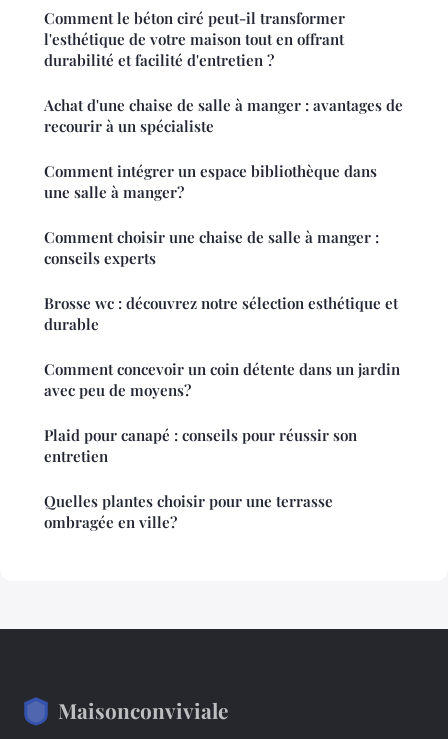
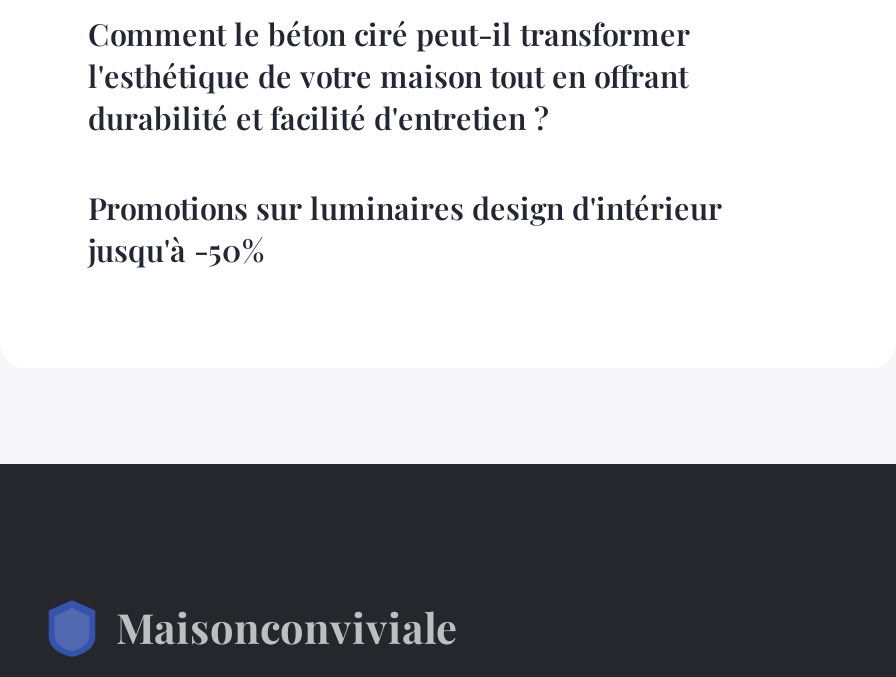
- Achat d'une chaise de salle à manger : avantages de
- recourir à un spécialiste
- Comment intégrer un espace bibliothèque dans
- une salle à manger?
- Comment choisir une chaise de salle à manger :
- conseils experts
- Brosse wc : découvrez notre sélection esthétique et
- durable
- Comment concevoir un coin détente dans un jardin
- avec peu de moyens?
- Plaid pour canapé : conseils pour réussir son
- entretien
- Quelles plantes choisir pour une terrasse
- ombragée en ville?
+ Promotions sur luminaires design d'intérieur
+ jusqu'à -50%
